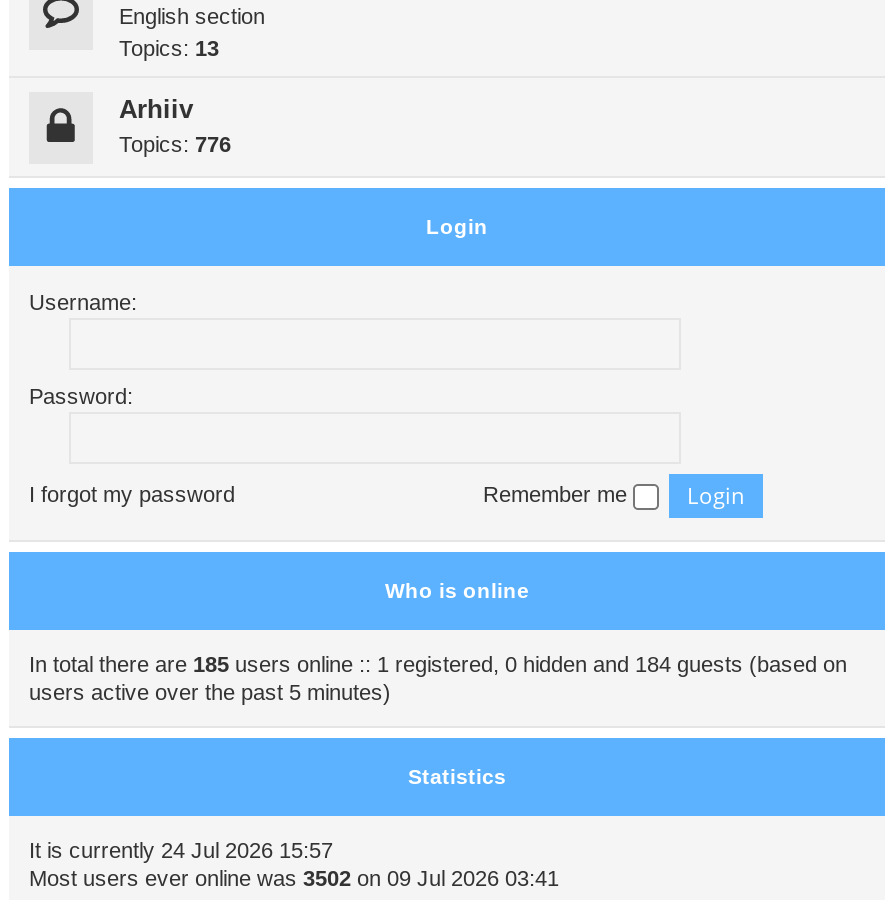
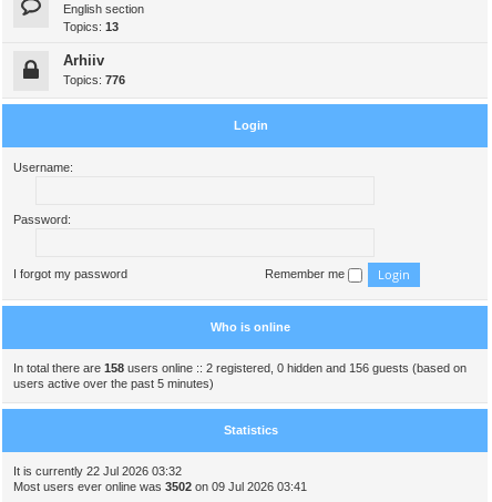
- In total there are 185 users online :: 1 registered, 0 hidden and 184 guests (based on
+ In total there are 158 users online :: 2 registered, 0 hidden and 156 guests (based on

- It is currently 24 Jul 2026 15:57
+ It is currently 22 Jul 2026 03:32
